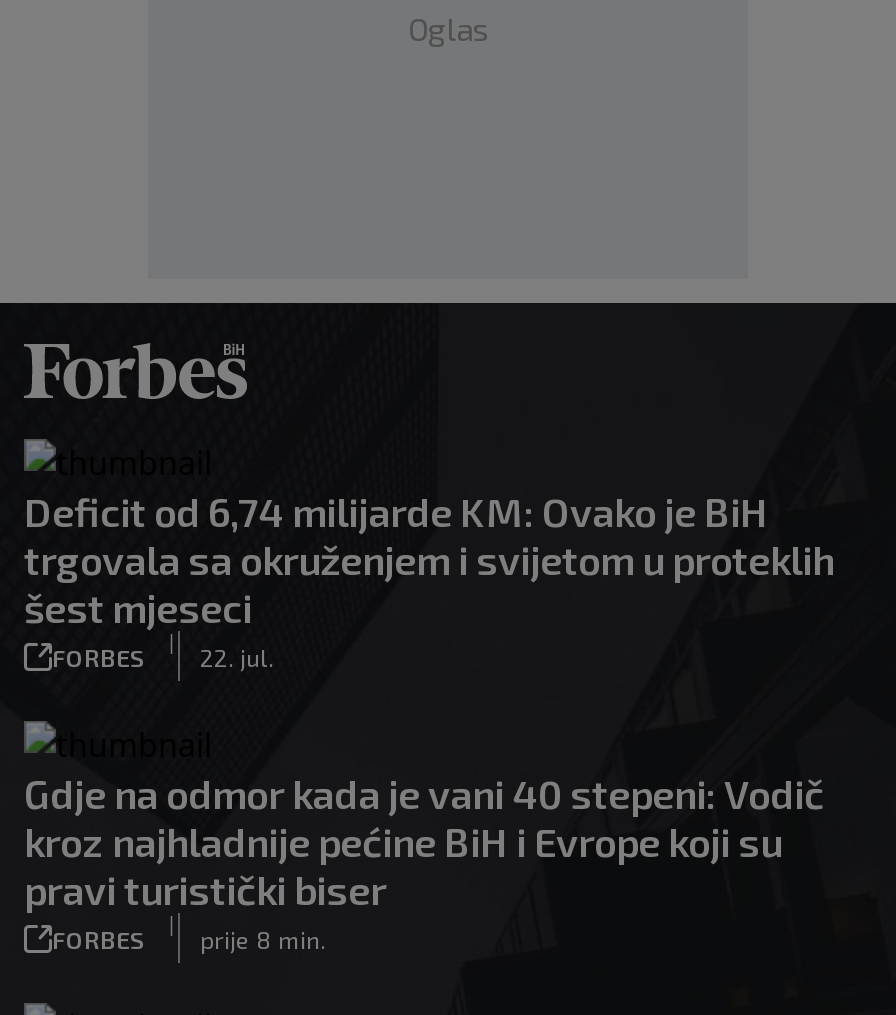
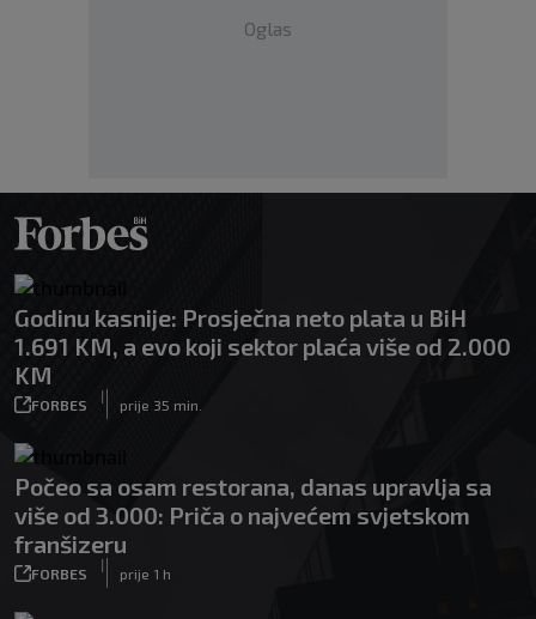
- Deficit od 6,74 milijarde KM: Ovako je BiH
- trgovala sa okruženjem i svijetom u proteklih
- šest mjeseci
+ Godinu kasnije: Prosječna neto plata u BiH
+ 1.691 KM, a evo koji sektor plaća više od 2.000
+ KM

- FORBES 22. jul.
+ FORBES prije 35 min.

- Gdje na odmor kada je vani 40 stepeni: Vodič
- kroz najhladnije pećine BiH i Evrope koji su
- pravi turistički biser
+ Počeo sa osam restorana, danas upravlja sa
+ više od 3.000: Priča o najvećem svjetskom
+ franšizeru

- FORBES prije 8 min.
+ FORBES prije 1 h
